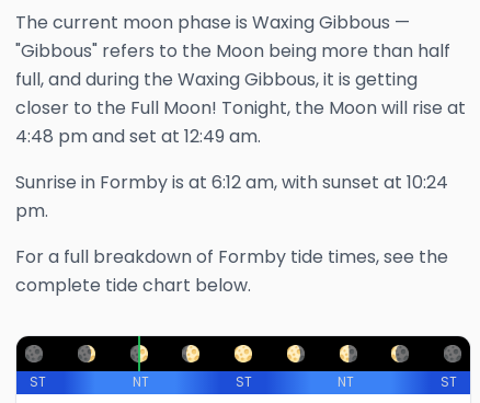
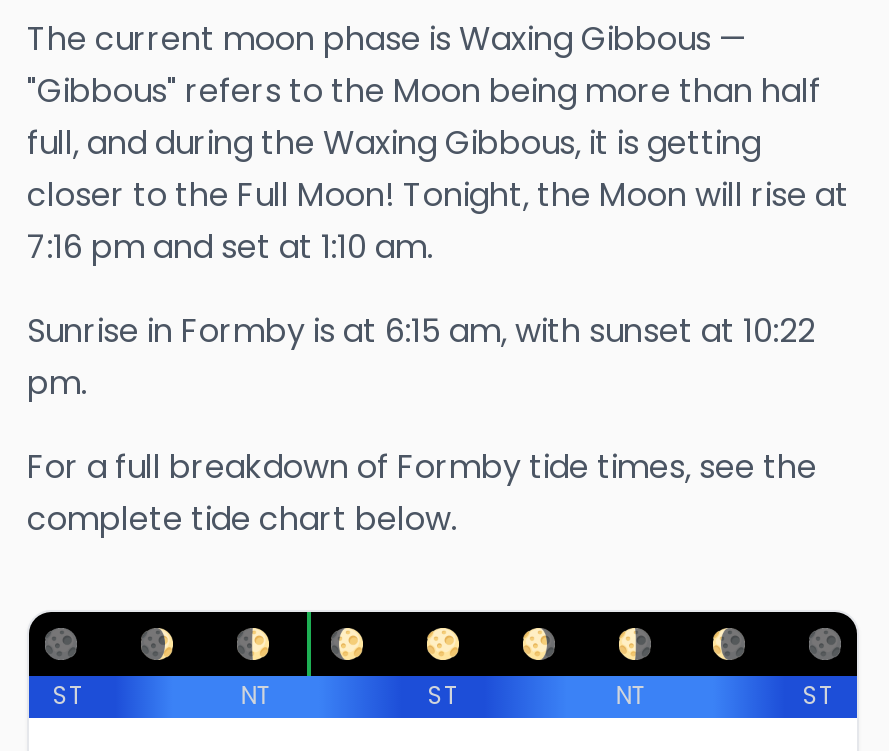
- 4:48 pm and set at 12:49 am.
+ 7:16 pm and set at 1:10 am.

- Sunrise in Formby is at 6:12 am, with sunset at 10:24
+ Sunrise in Formby is at 6:15 am, with sunset at 10:22
